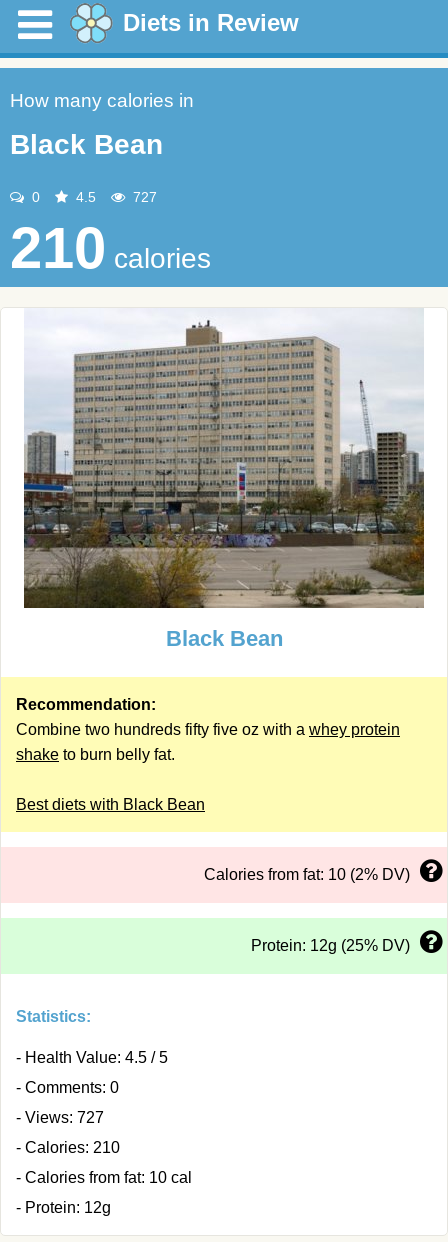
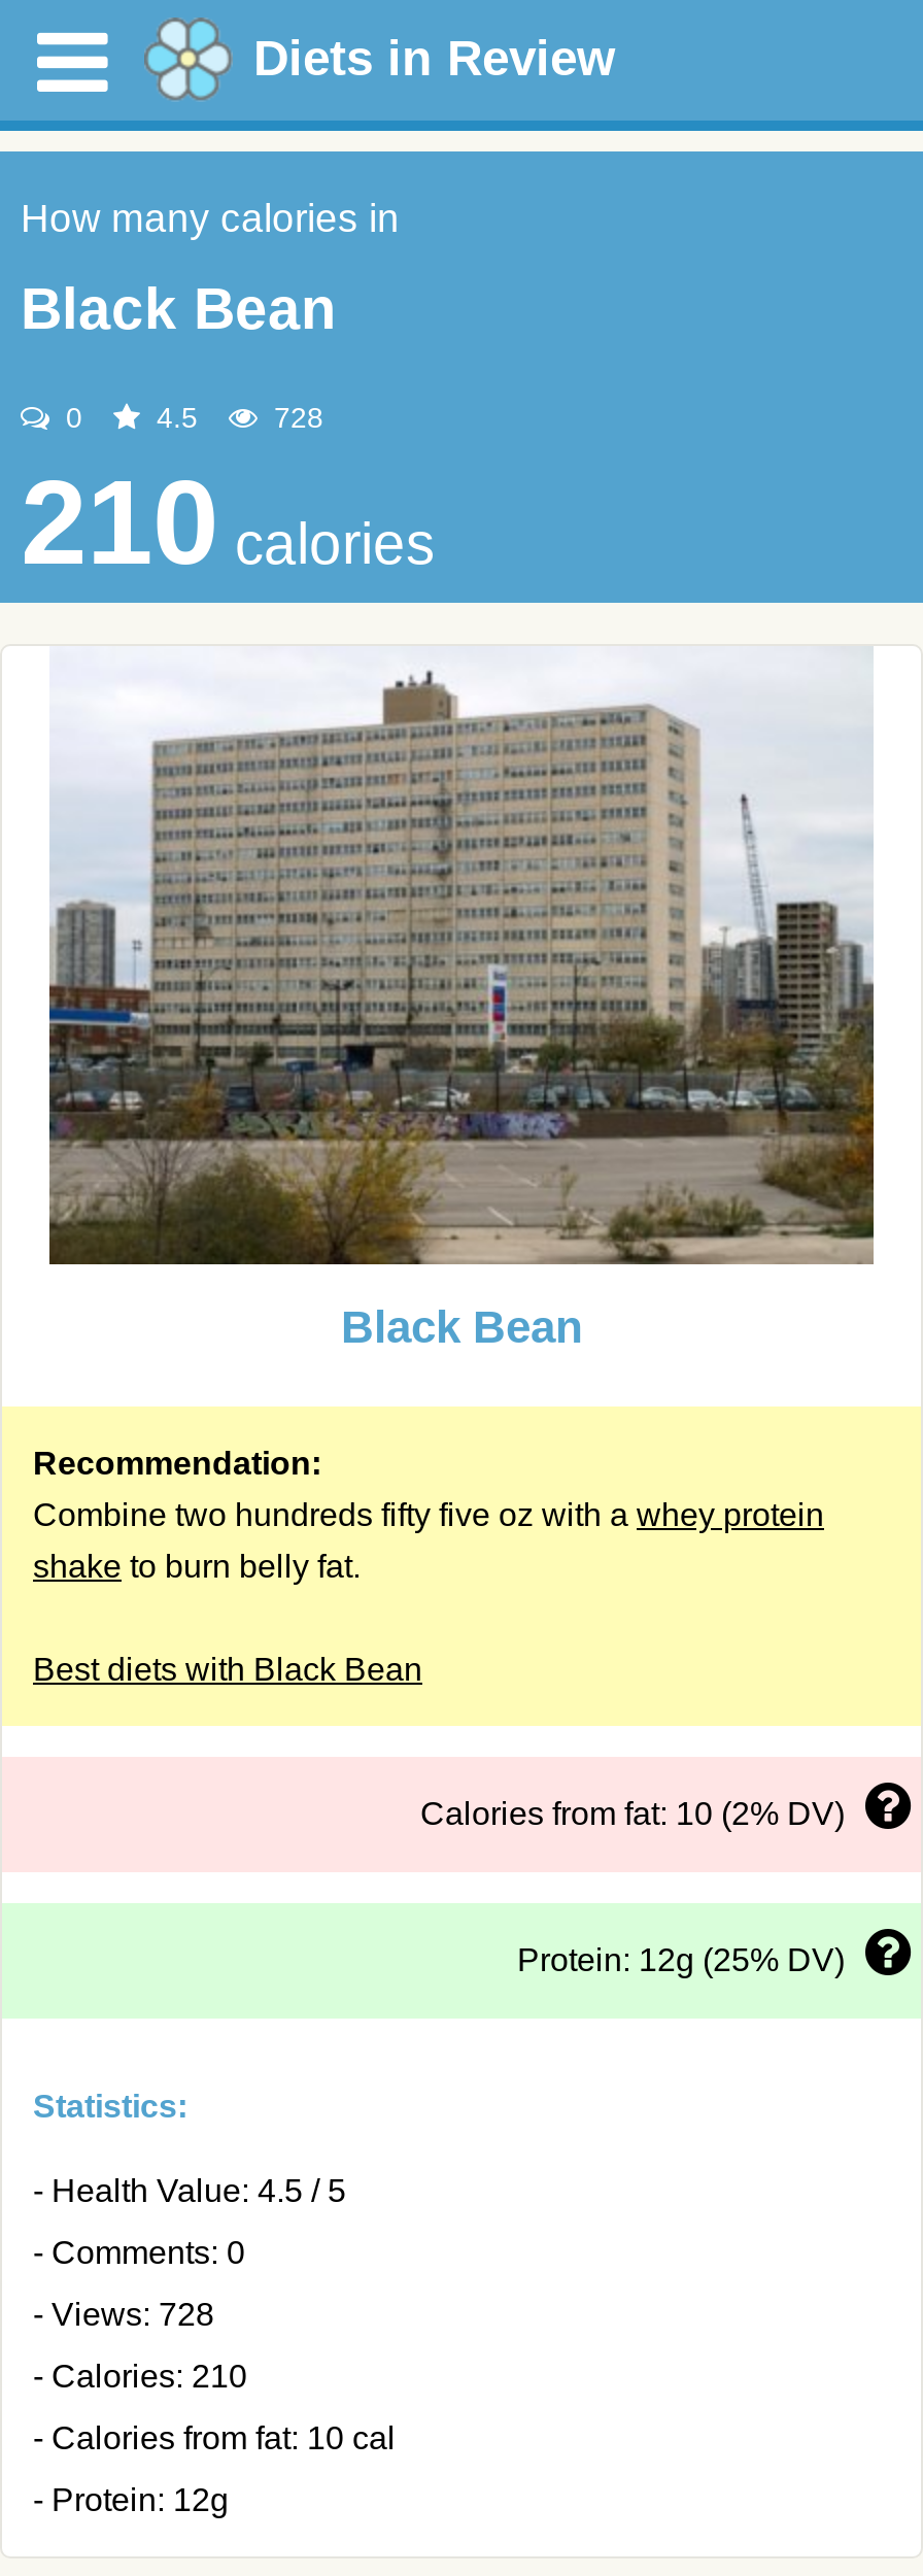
- 727
+ 728

- - Views: 727
+ - Views: 728
